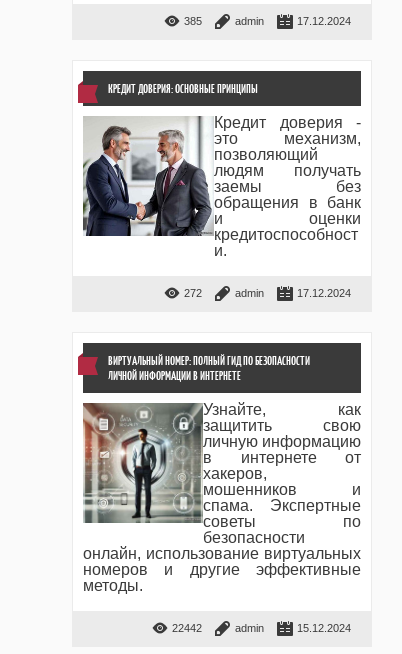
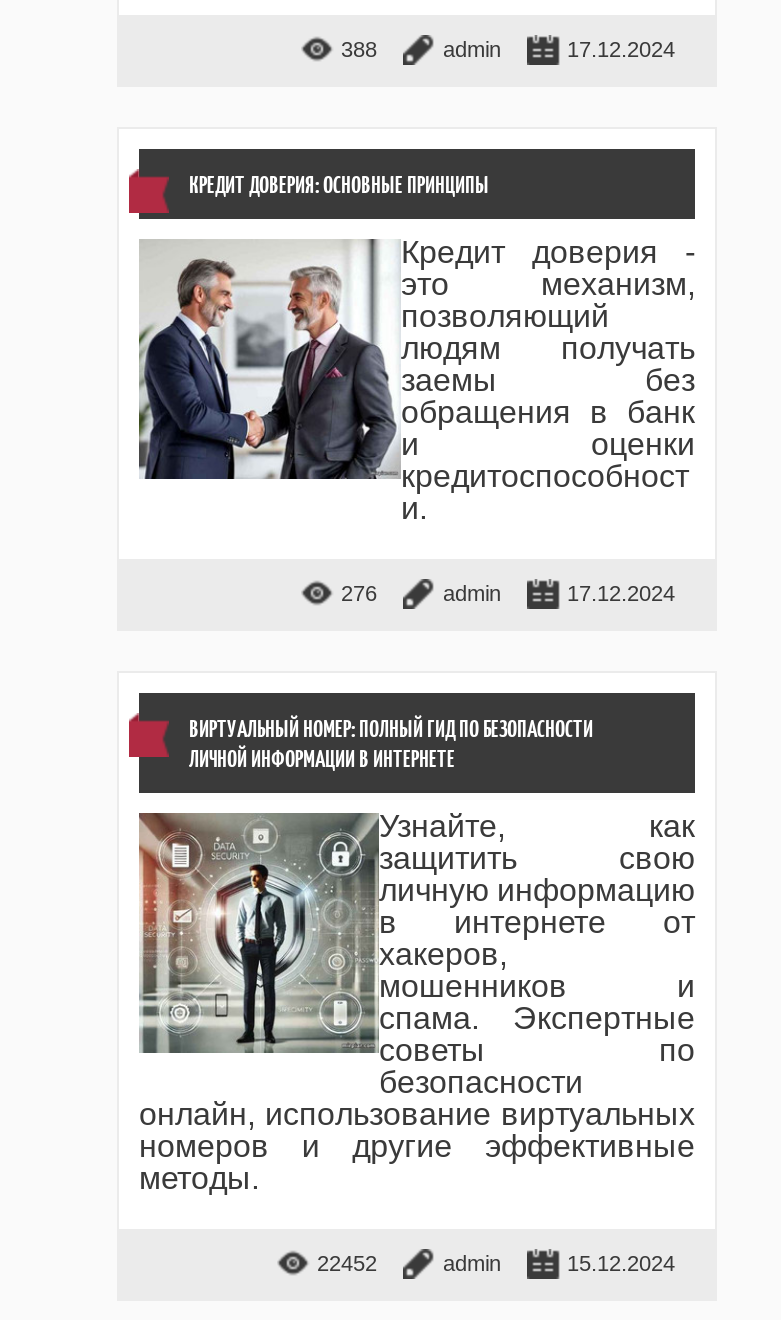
- 385
+ 388

- 272
+ 276

- 22442
+ 22452
